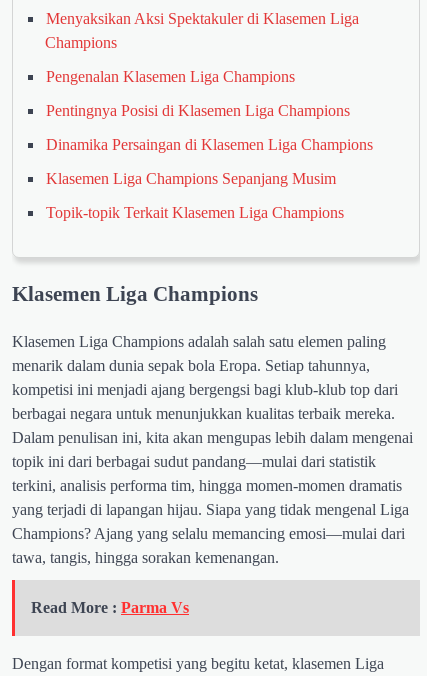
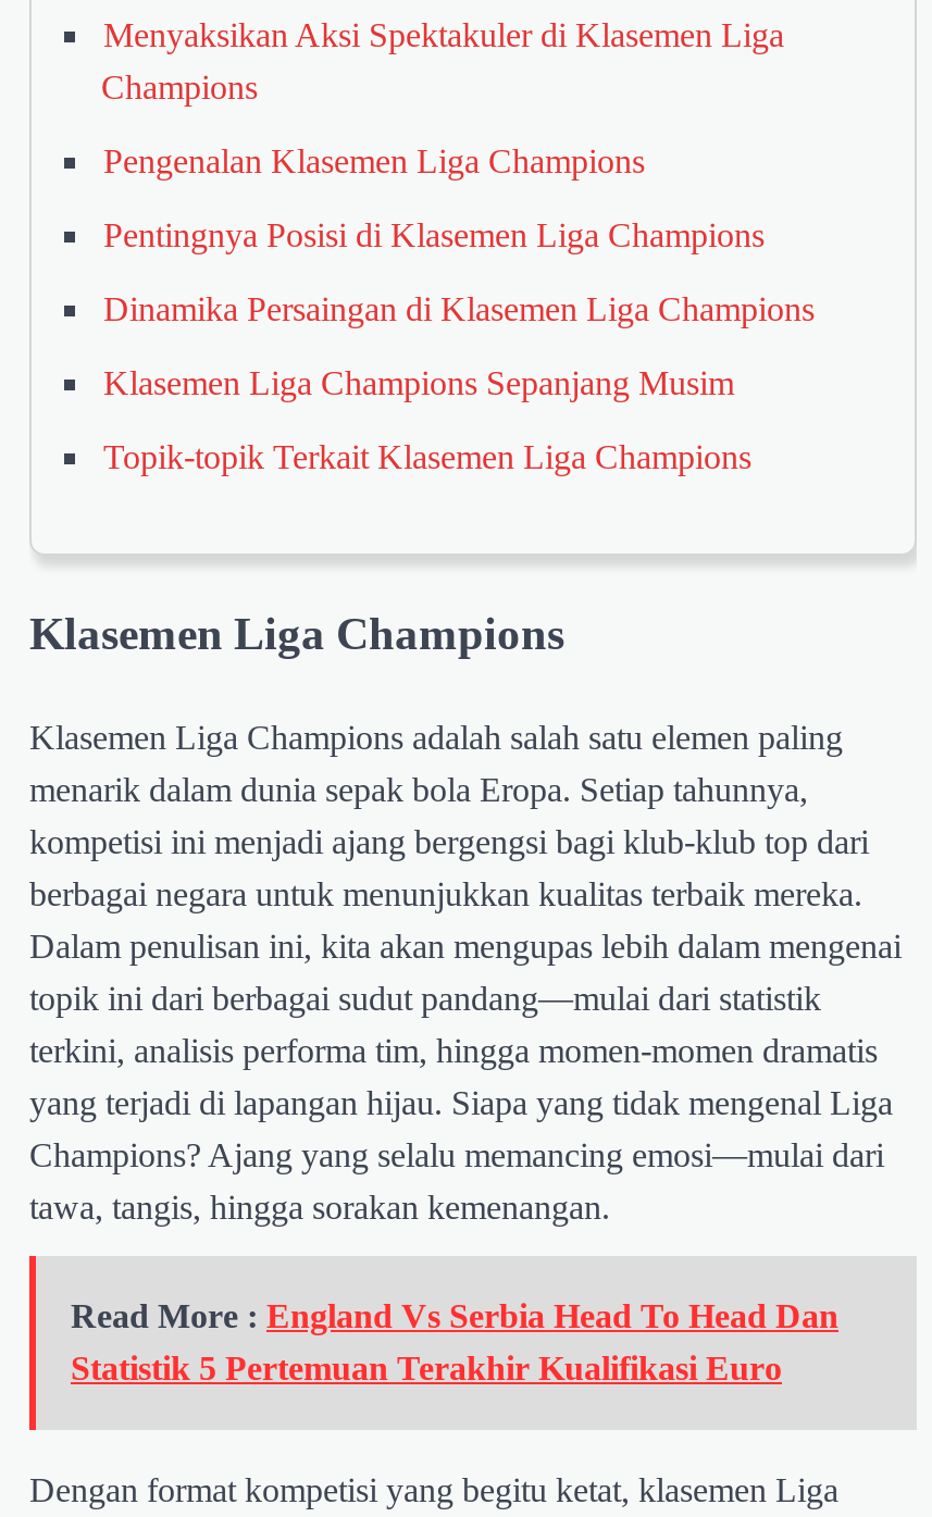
- Read More : Parma Vs
+ Read More : England Vs Serbia Head To Head Dan
+ Statistik 5 Pertemuan Terakhir Kualifikasi Euro
